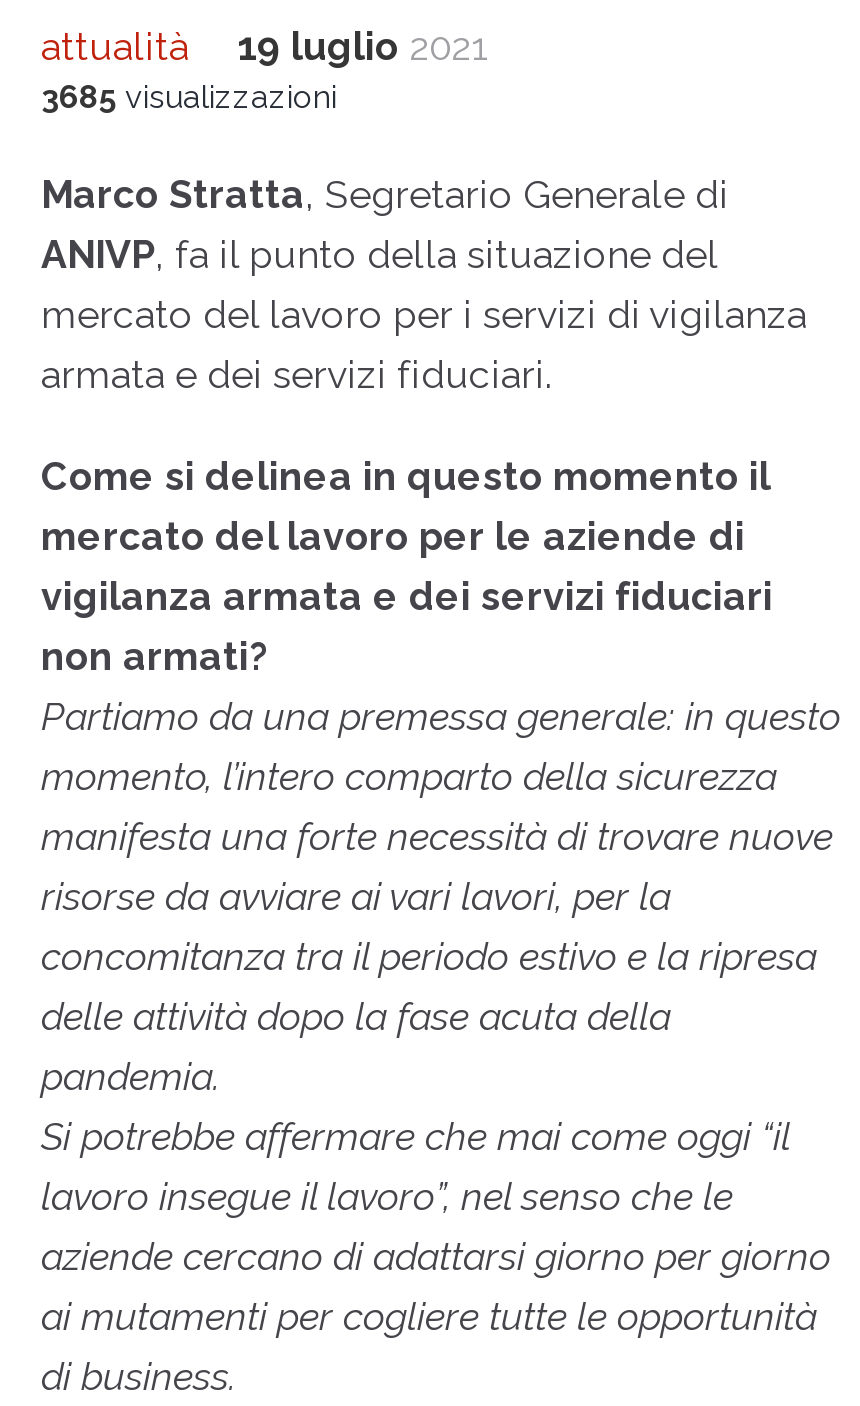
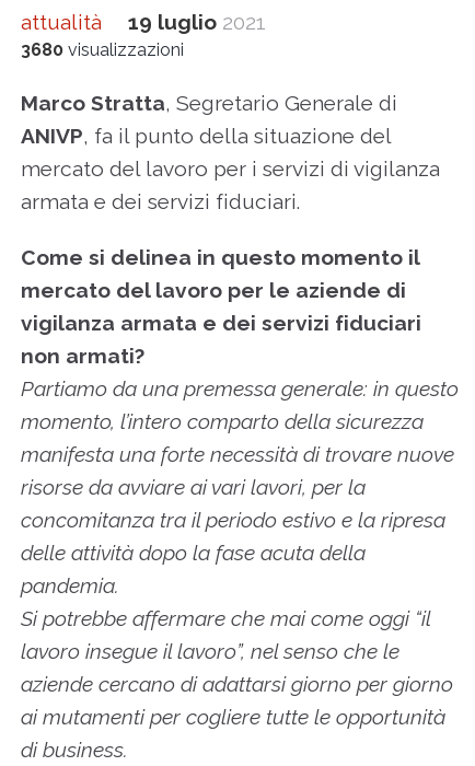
- 3685 visualizzazioni
+ 3680 visualizzazioni
